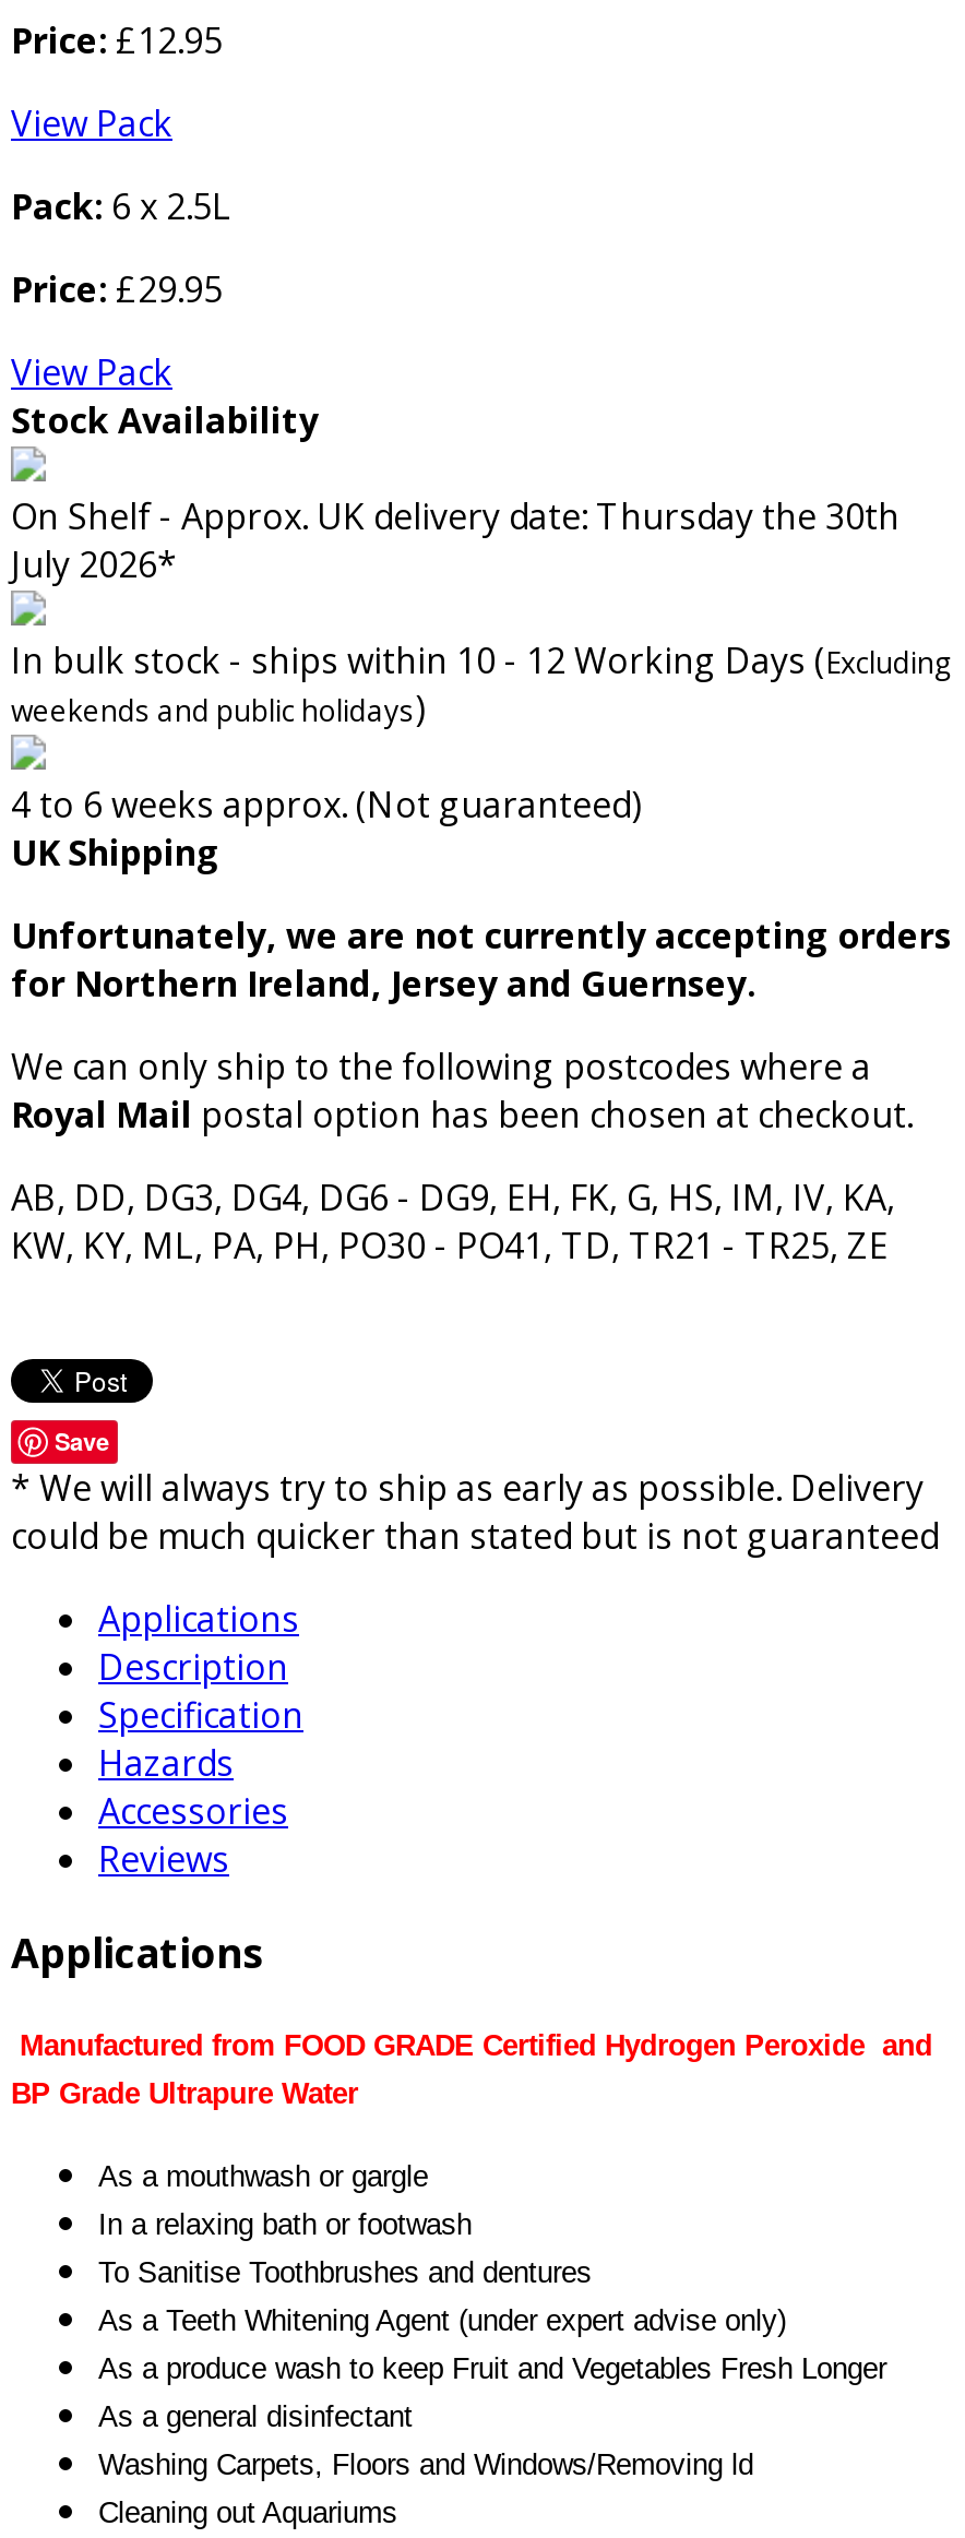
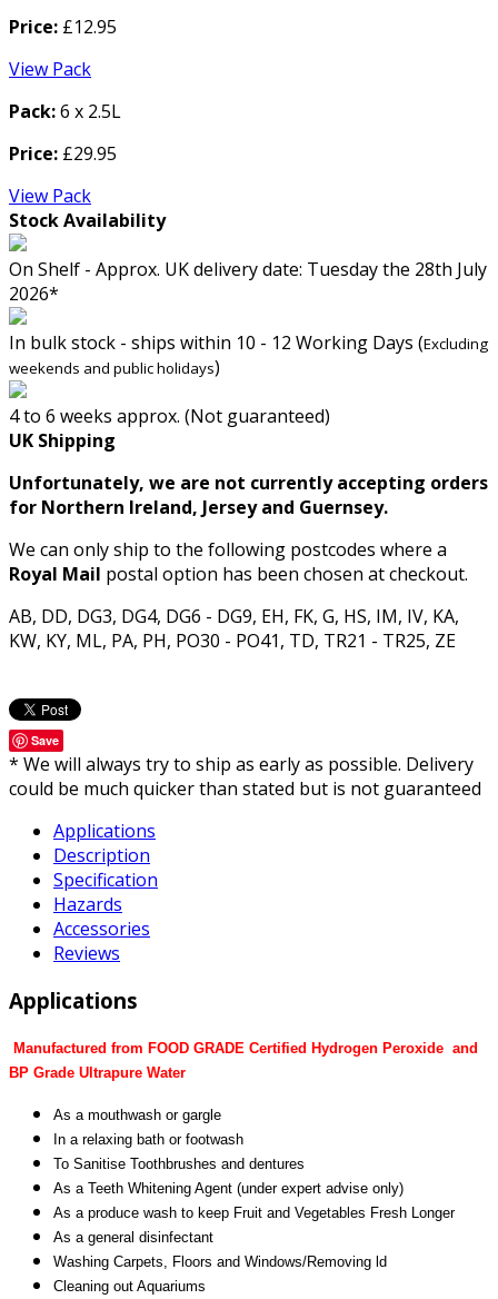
- On Shelf - Approx. UK delivery date: Thursday the 30th
- July 2026*
+ On Shelf - Approx. UK delivery date: Tuesday the 28th July
+ 2026*
